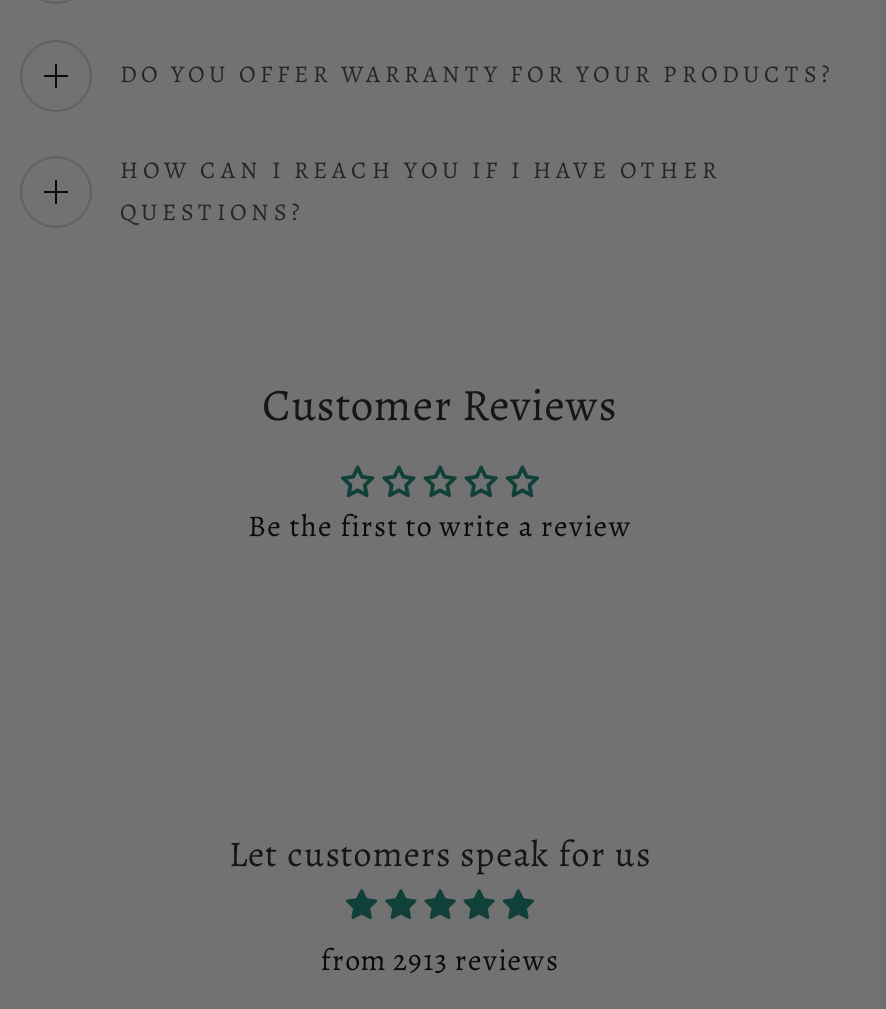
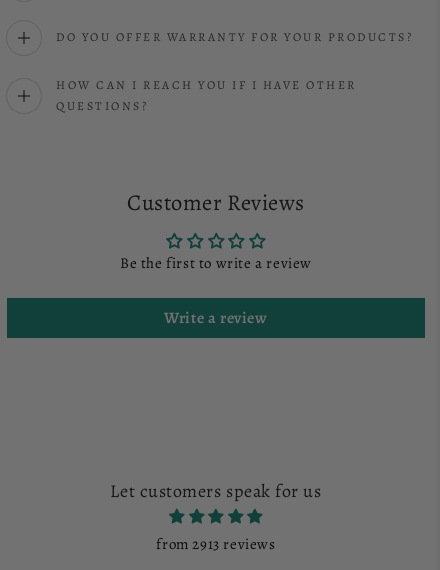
+ Write a review
